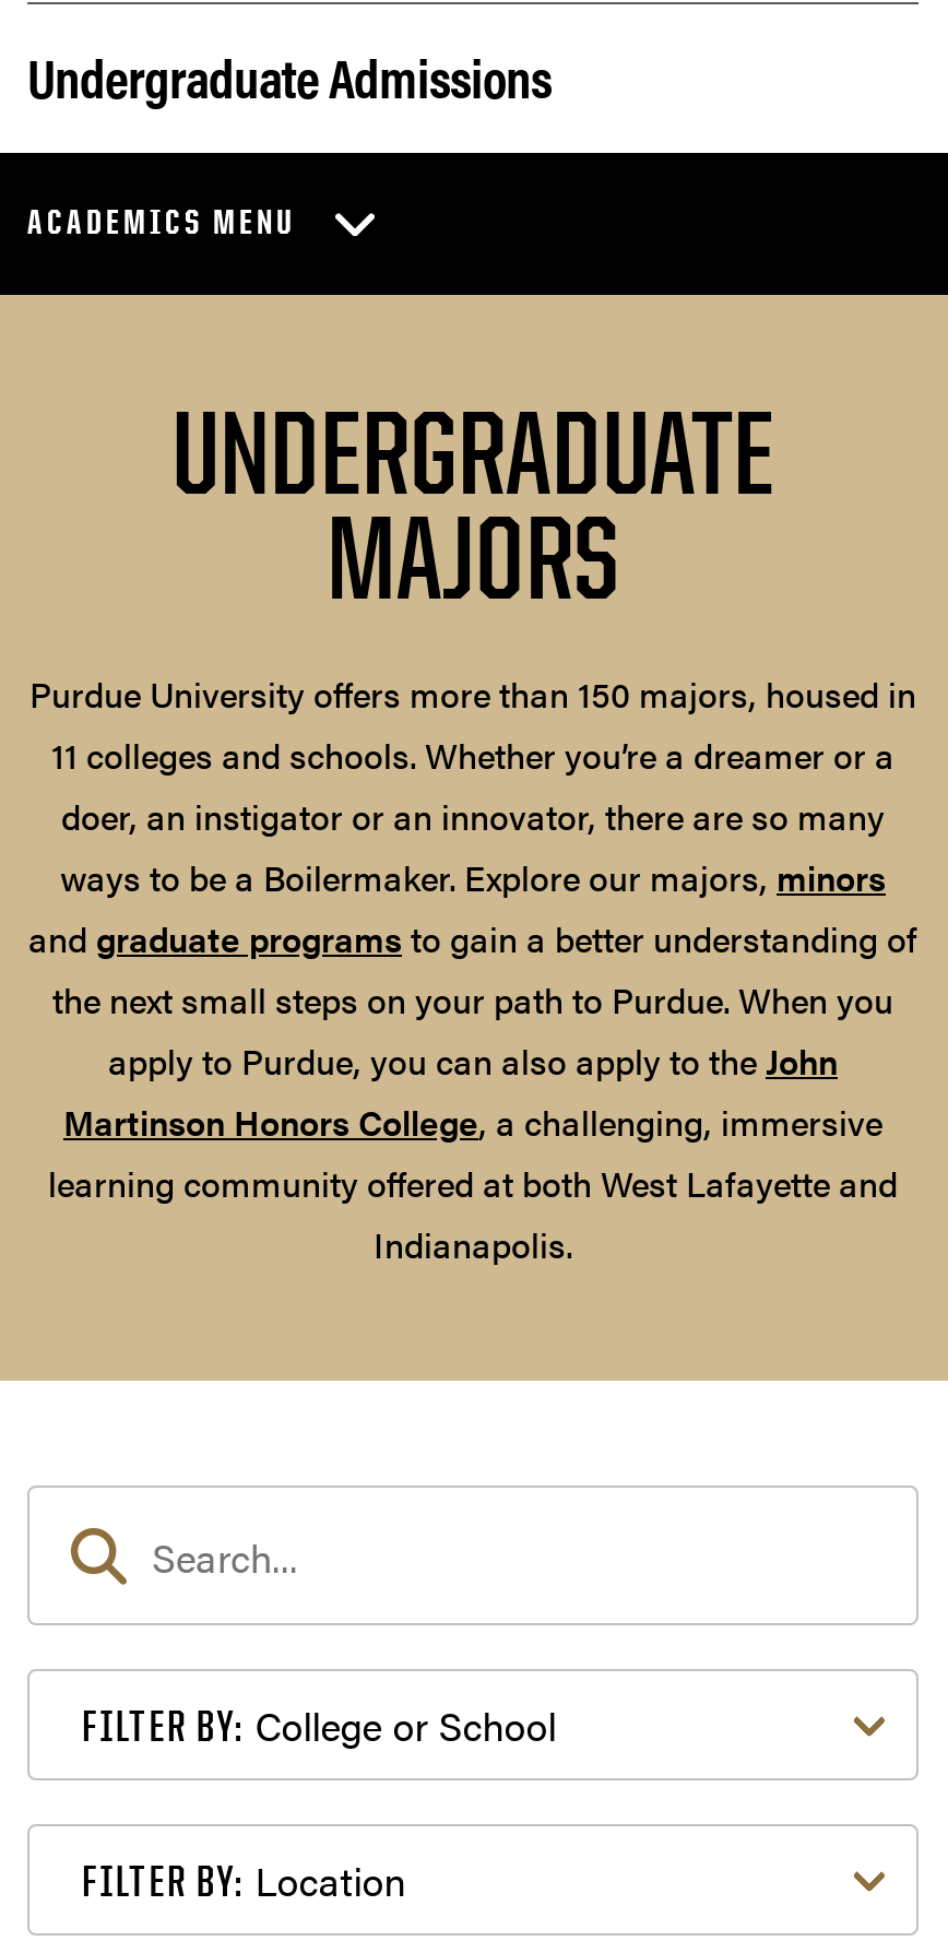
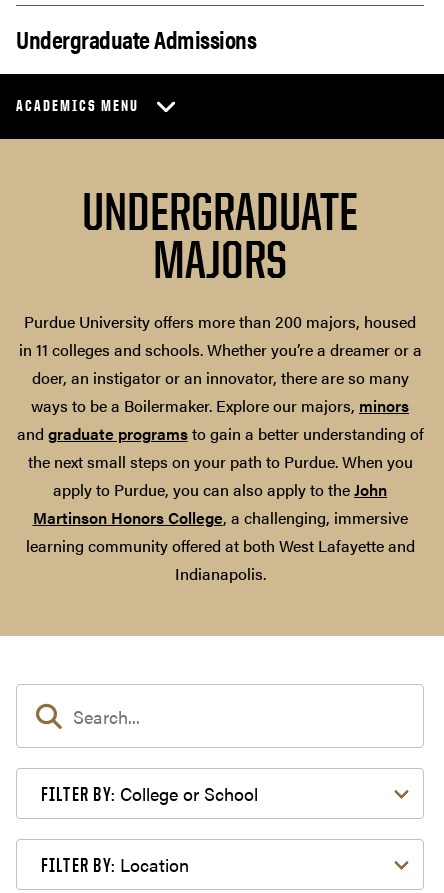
- Purdue University offers more than 150 majors, housed in
- 11 colleges and schools. Whether you’re a dreamer or a
+ Purdue University offers more than 200 majors, housed
+ in 11 colleges and schools. Whether you’re a dreamer or a
